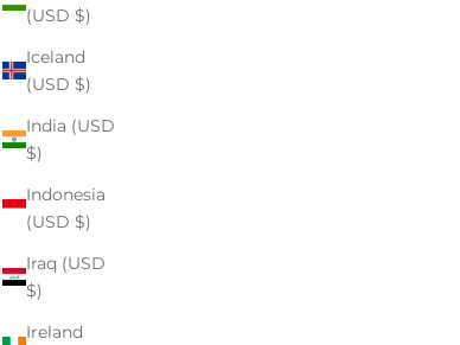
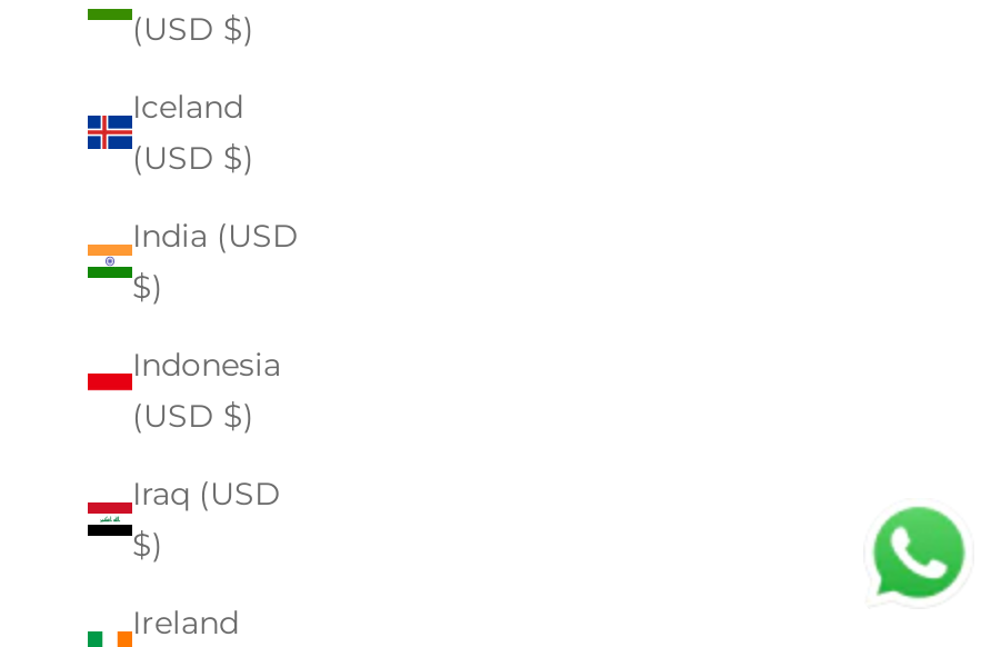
+ [image]
